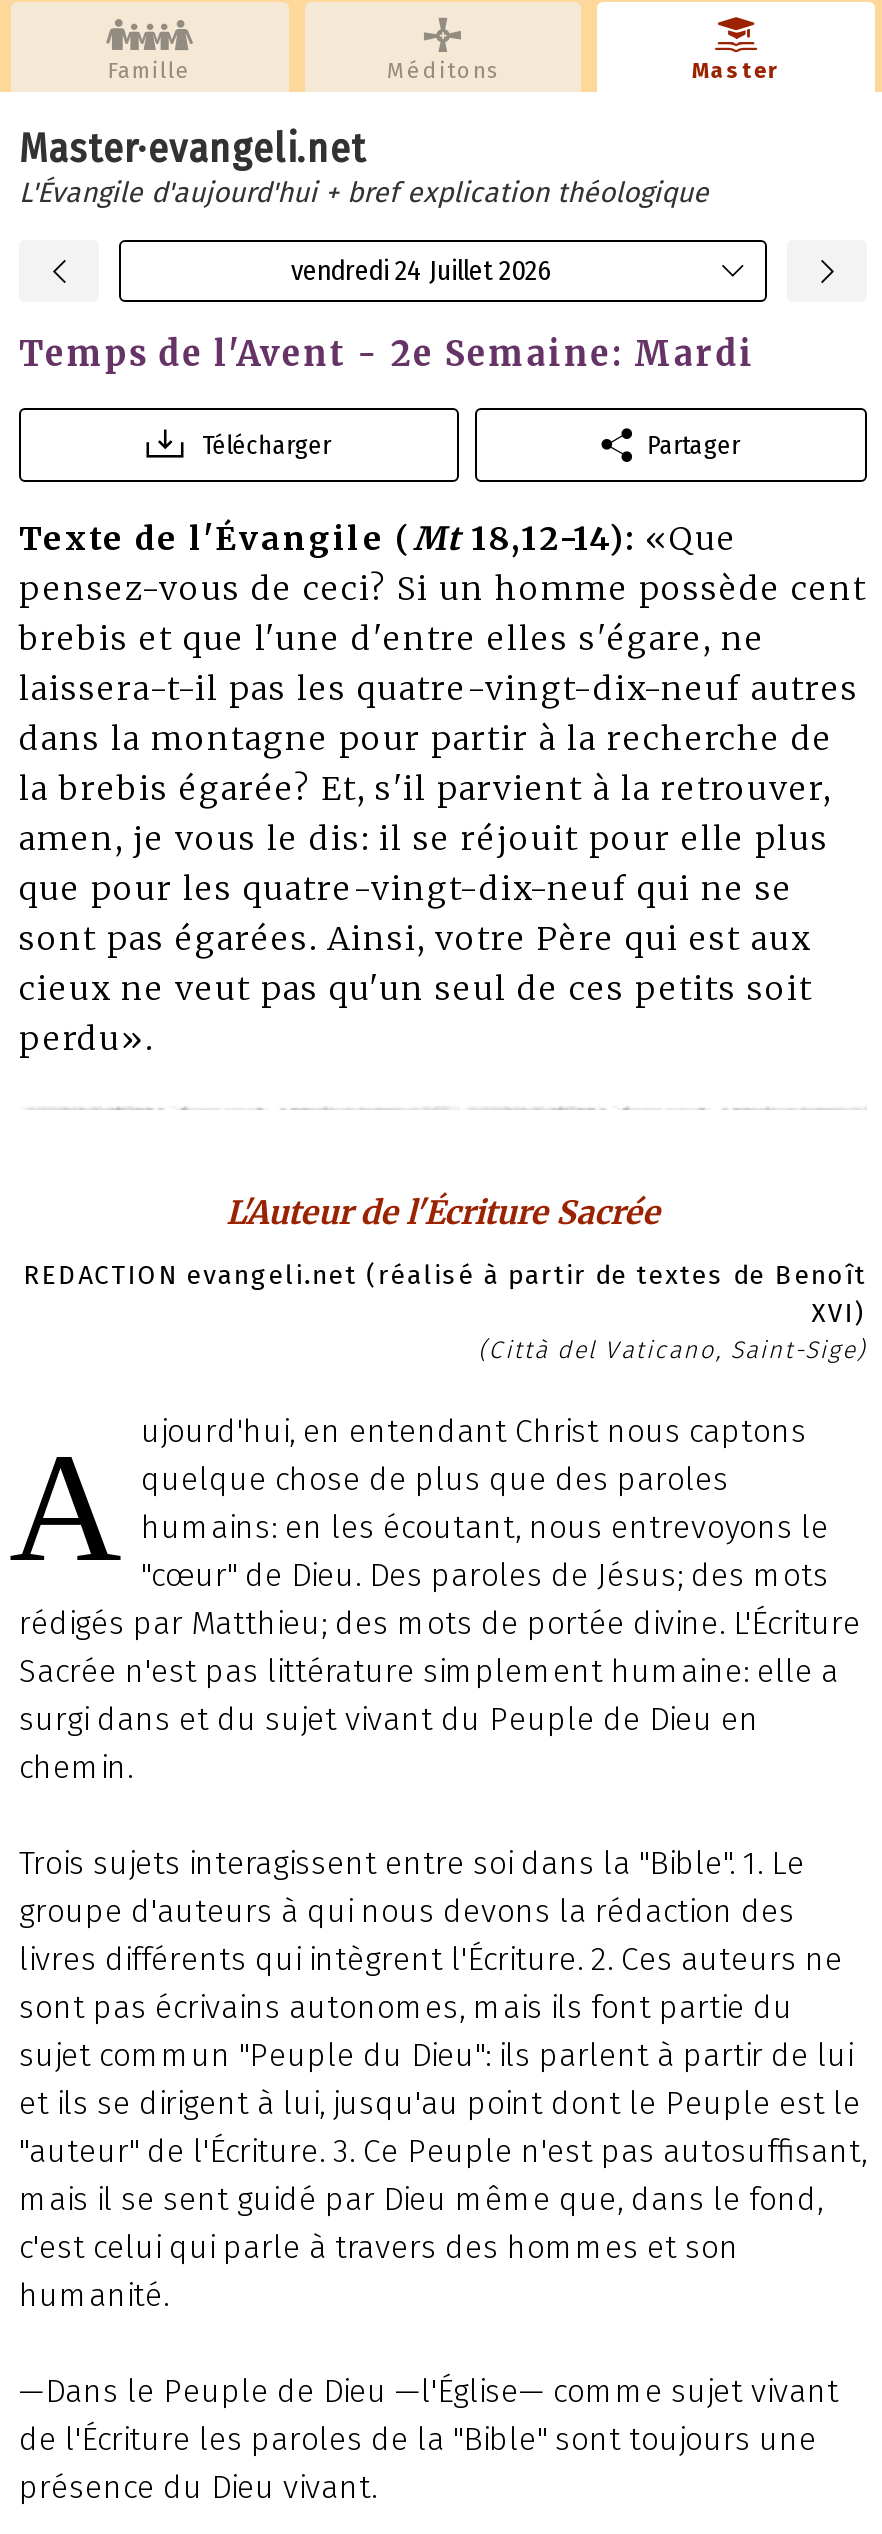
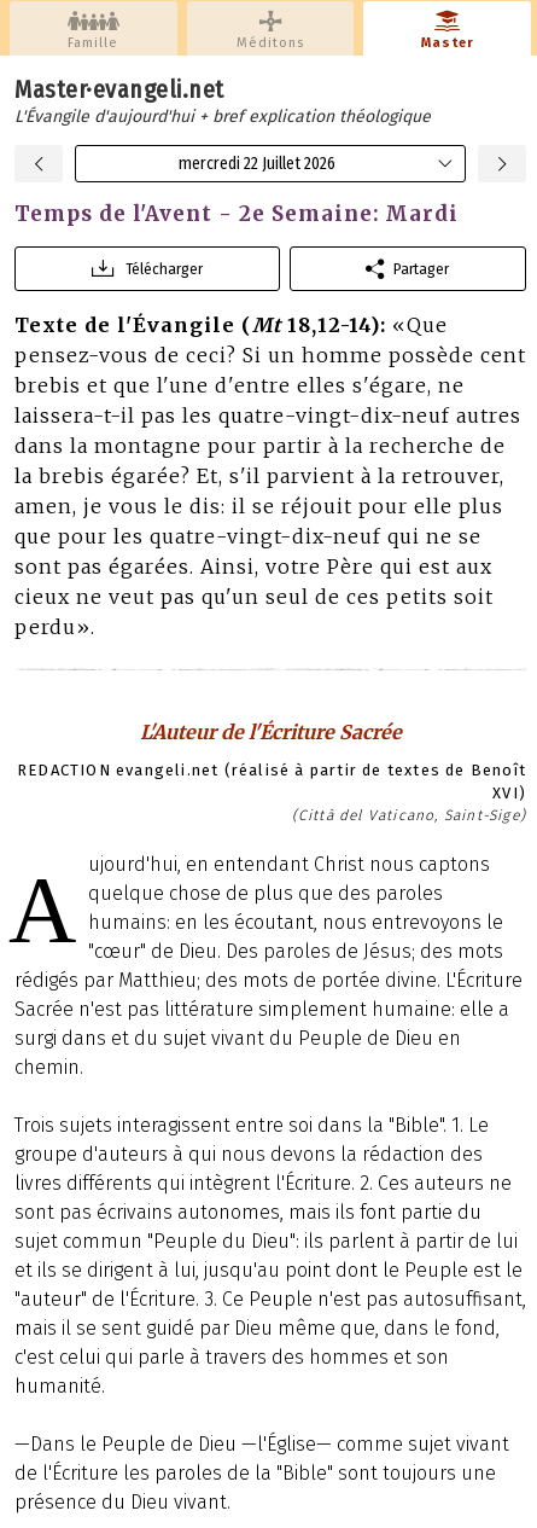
- vendredi 24 Juillet 2026
+ mercredi 22 Juillet 2026
